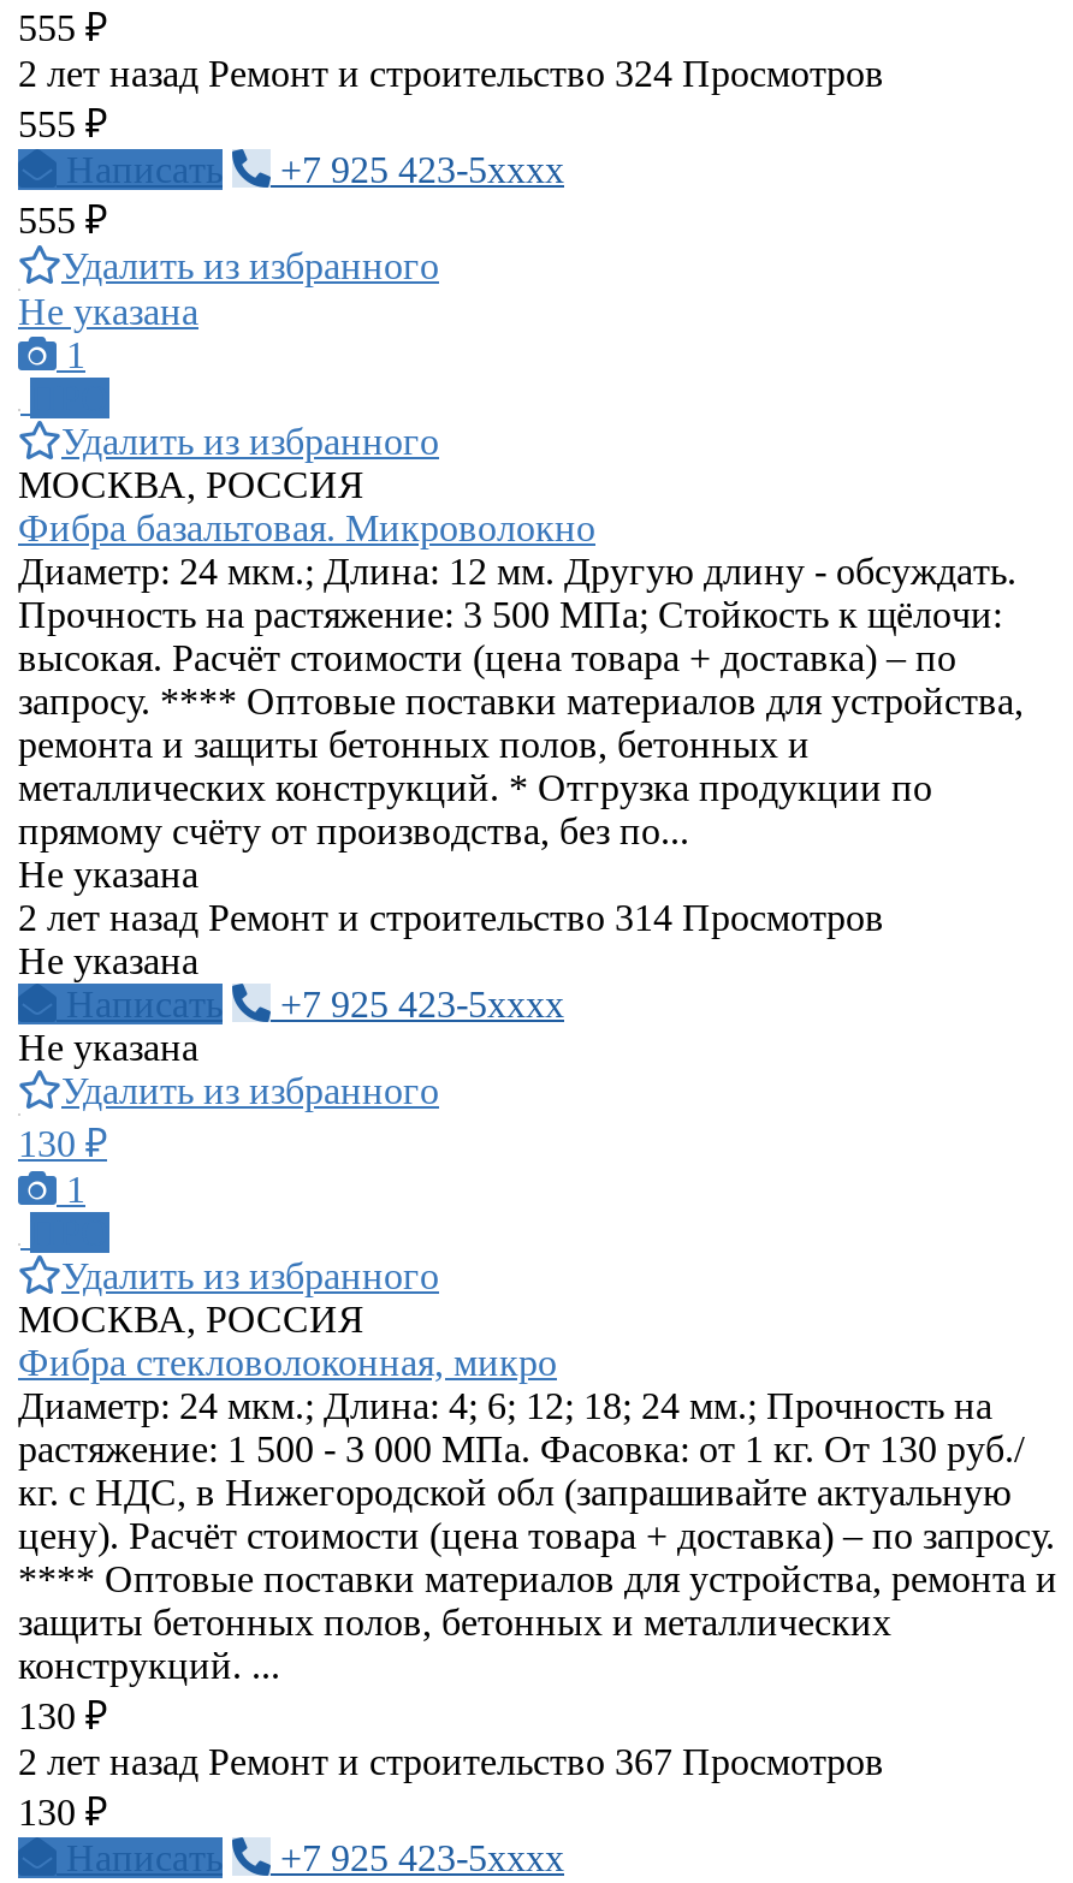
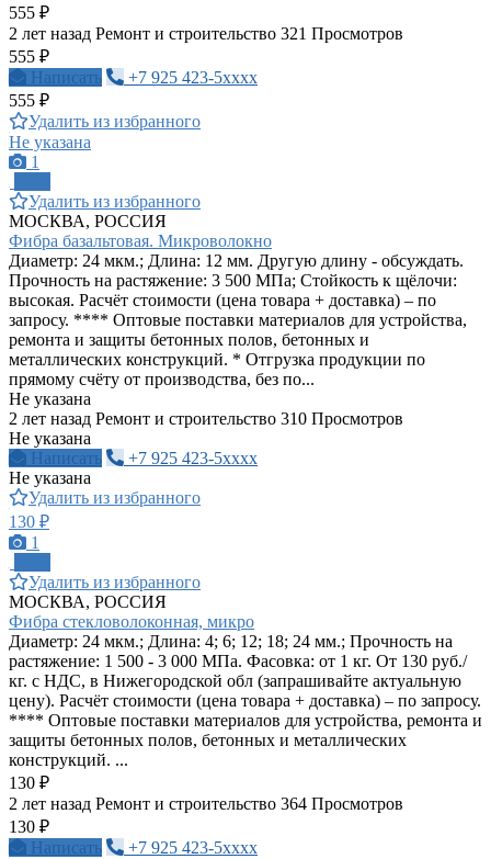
- 2 лет назад Ремонт и строительство 324 Просмотров
+ 2 лет назад Ремонт и строительство 321 Просмотров

- 2 лет назад Ремонт и строительство 314 Просмотров
+ 2 лет назад Ремонт и строительство 310 Просмотров

- 2 лет назад Ремонт и строительство 367 Просмотров
+ 2 лет назад Ремонт и строительство 364 Просмотров
